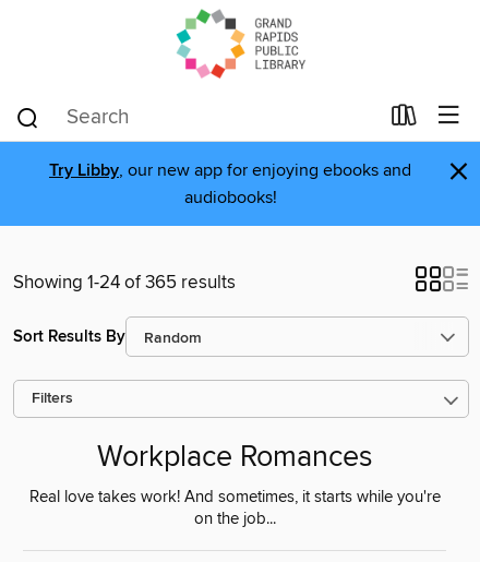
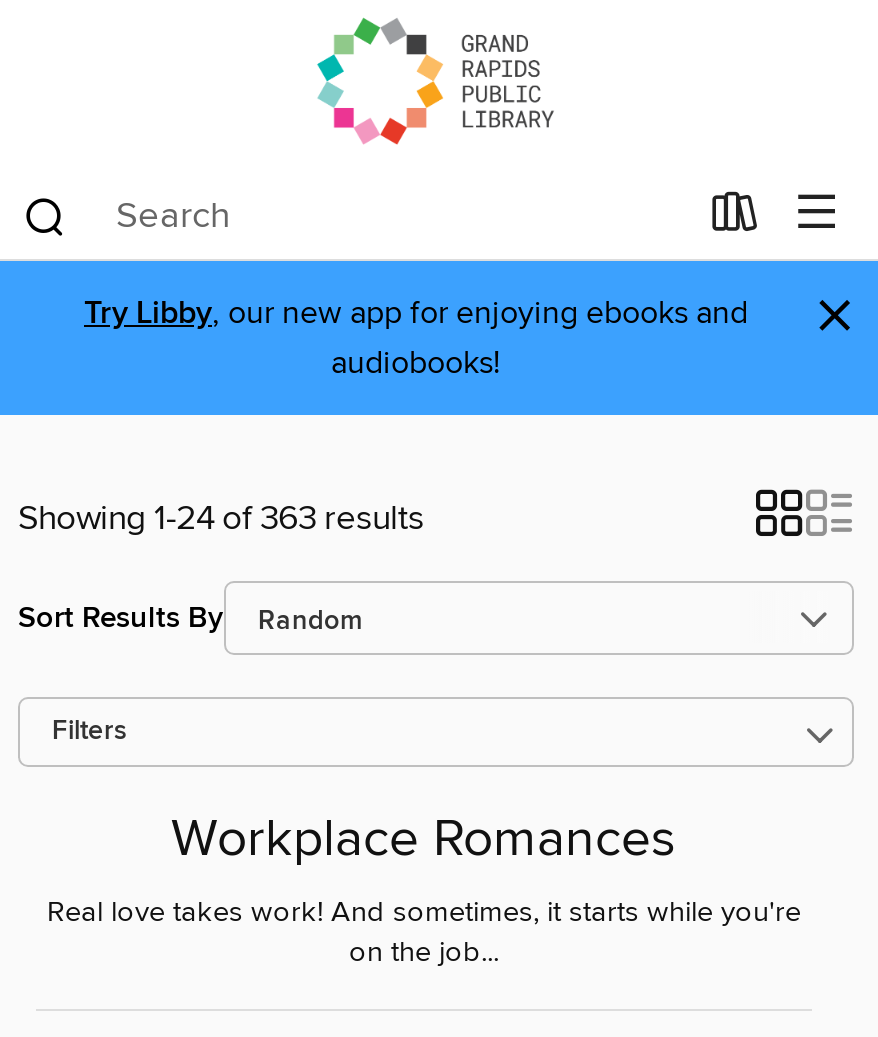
- Showing 1-24 of 365 results
+ Showing 1-24 of 363 results
